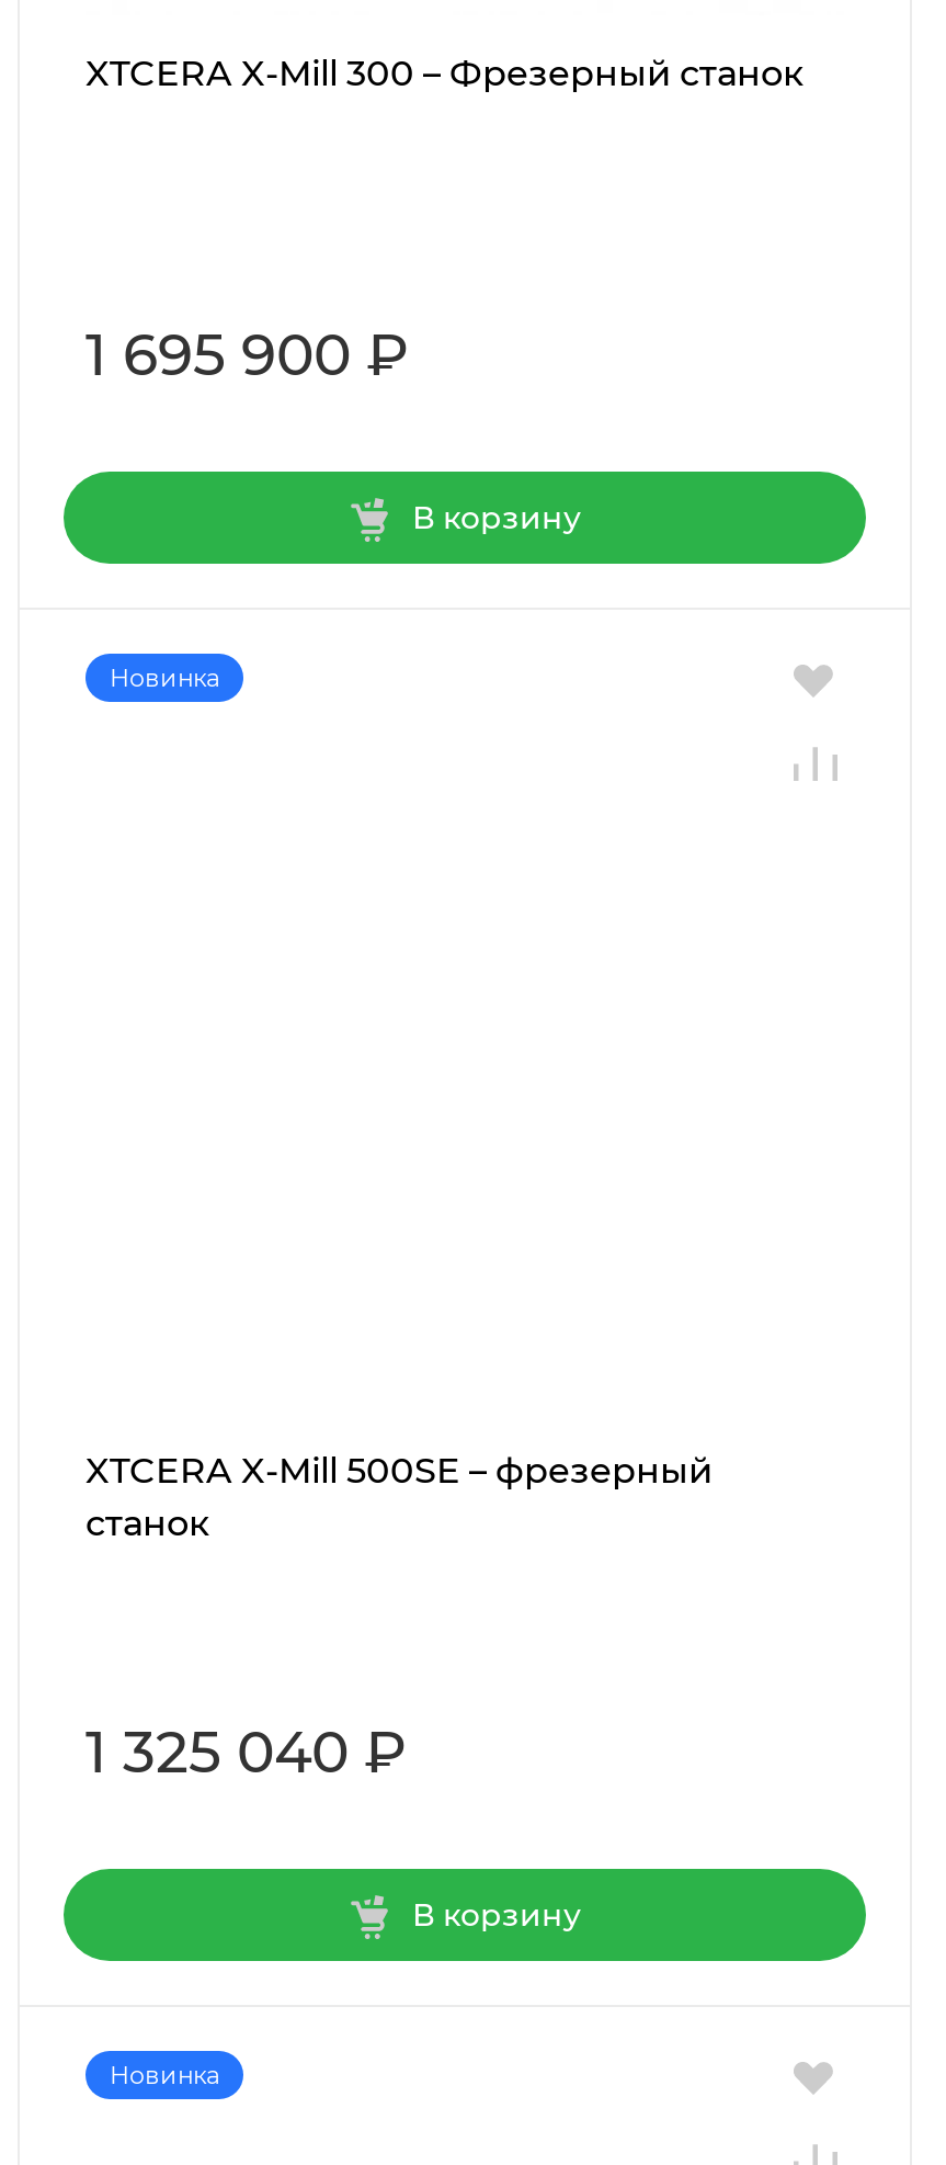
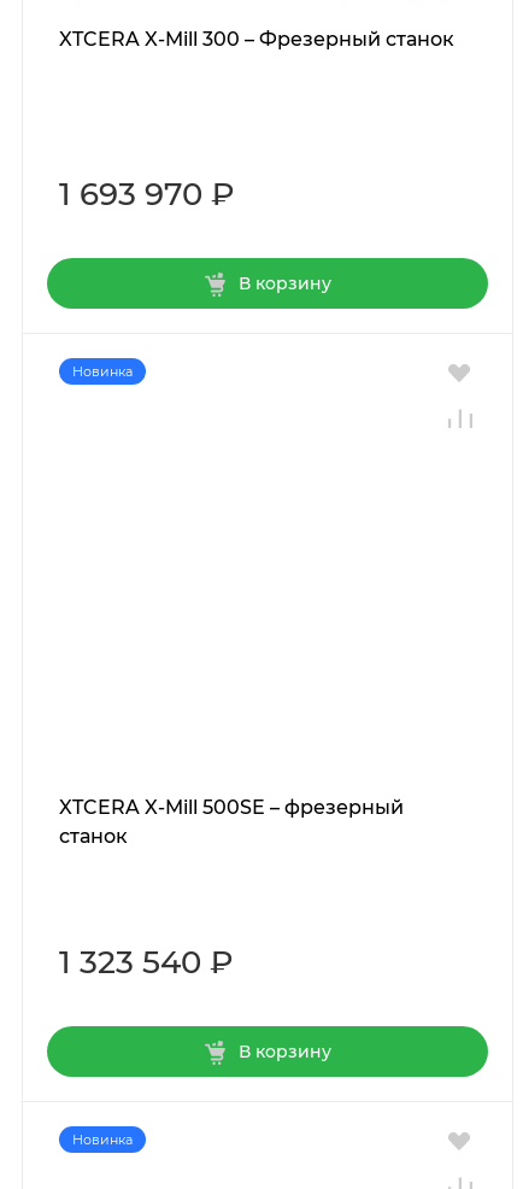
- 1 695 900 ₽
+ 1 693 970 ₽

- 1 325 040 ₽
+ 1 323 540 ₽
